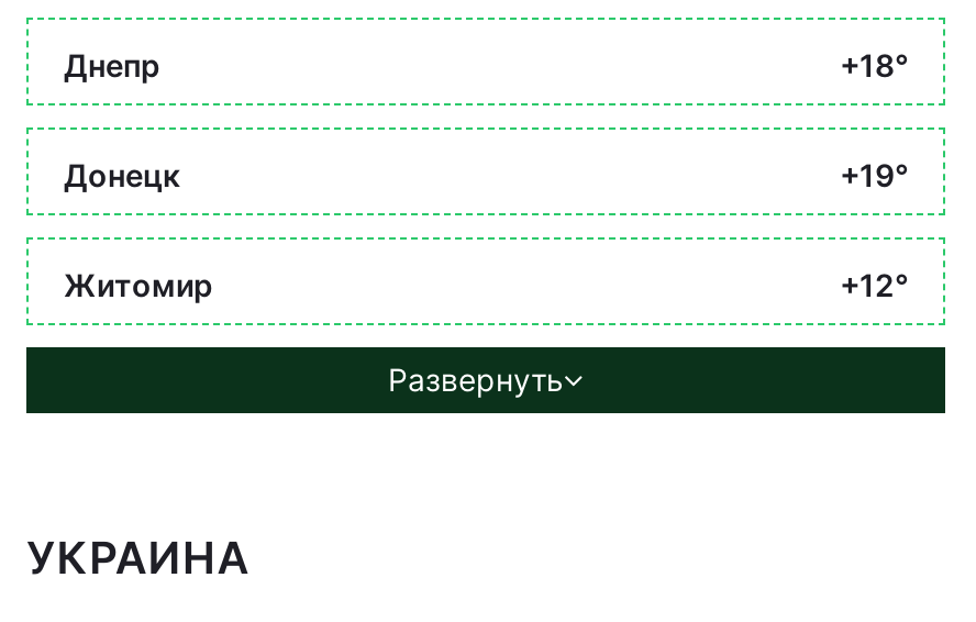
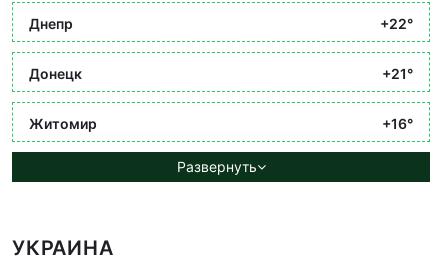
- +18°
+ +22°

- +19°
+ +21°

- +12°
+ +16°
